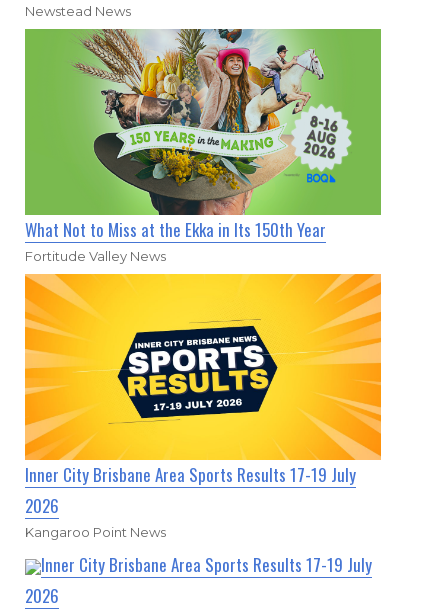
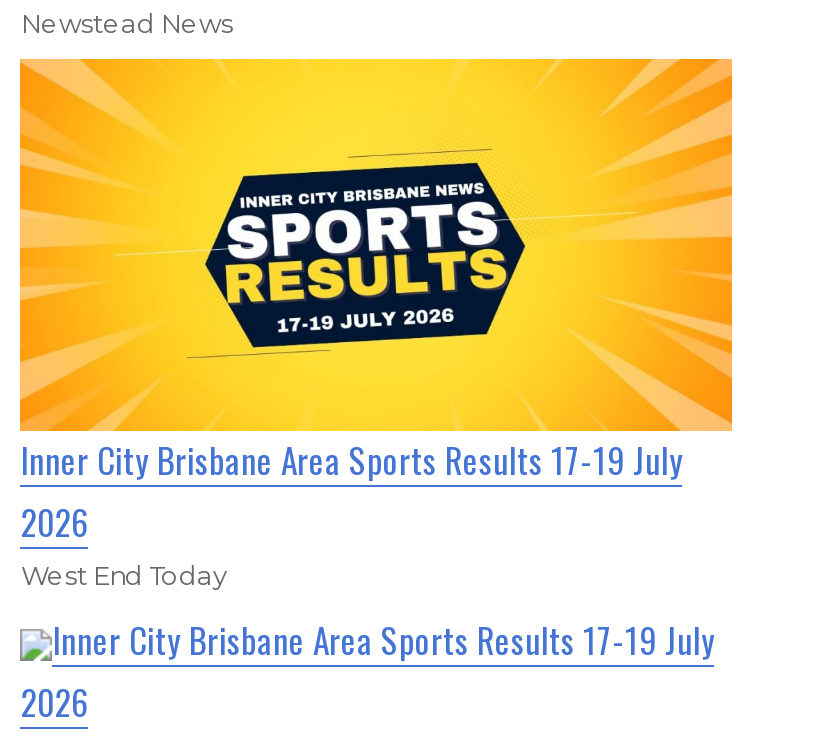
- [image]
- What Not to Miss at the Ekka in Its 150th Year
- Fortitude Valley News

- Kangaroo Point News
+ West End Today
